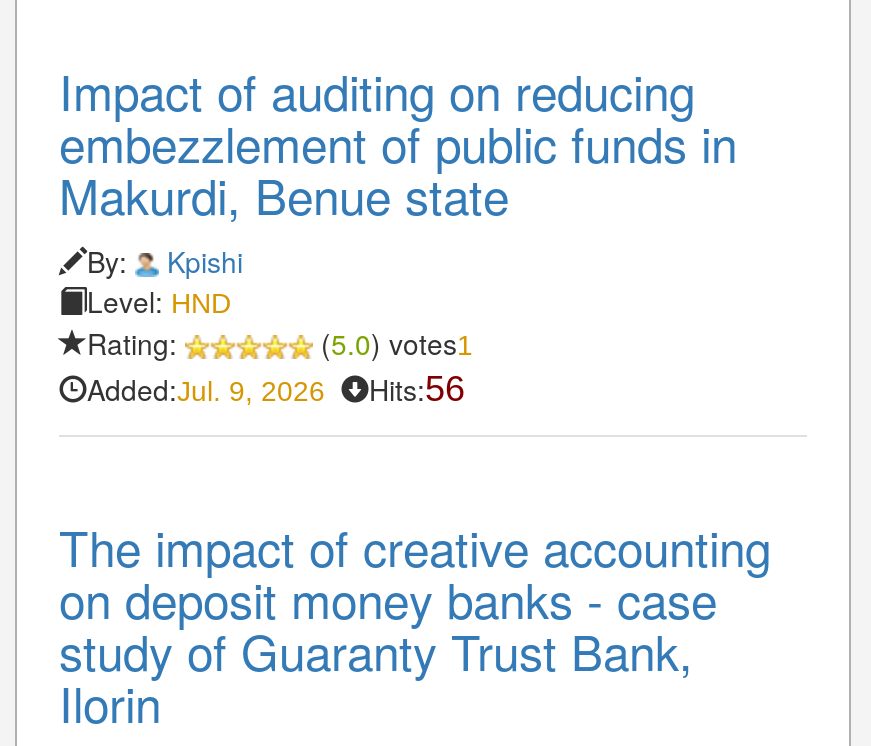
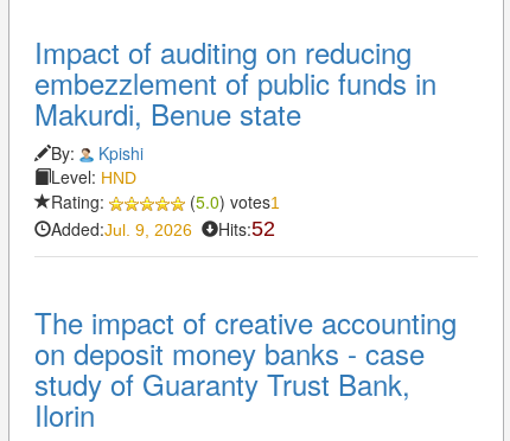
- Added:Jul. 9, 2026 Hits:56
+ Added:Jul. 9, 2026 Hits:52
